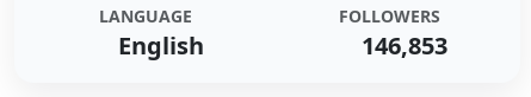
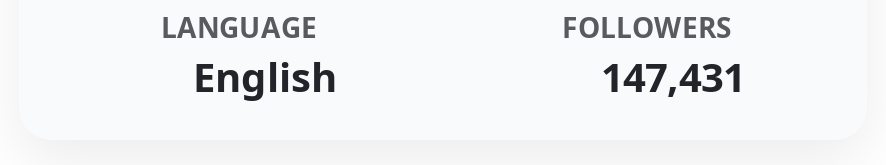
- 146,853
+ 147,431
